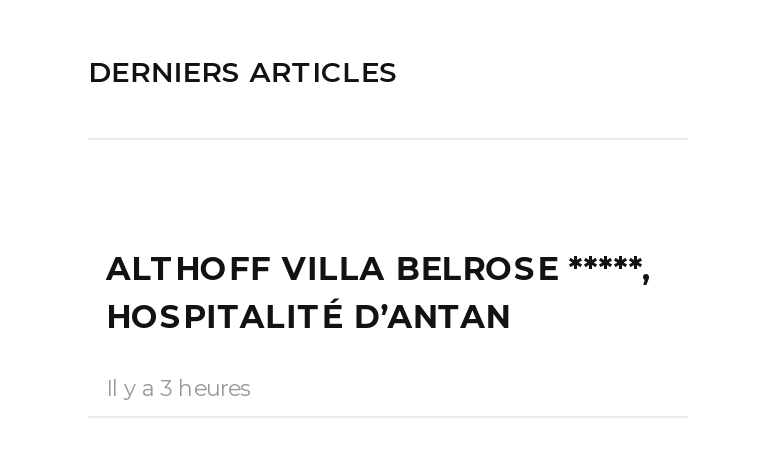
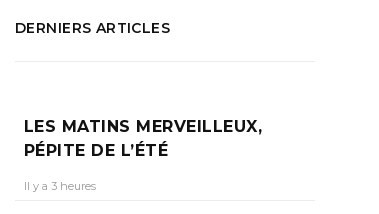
- ALTHOFF VILLA BELROSE *****,
- HOSPITALITÉ D’ANTAN
+ LES MATINS MERVEILLEUX,
+ PÉPITE DE L’ÉTÉ
